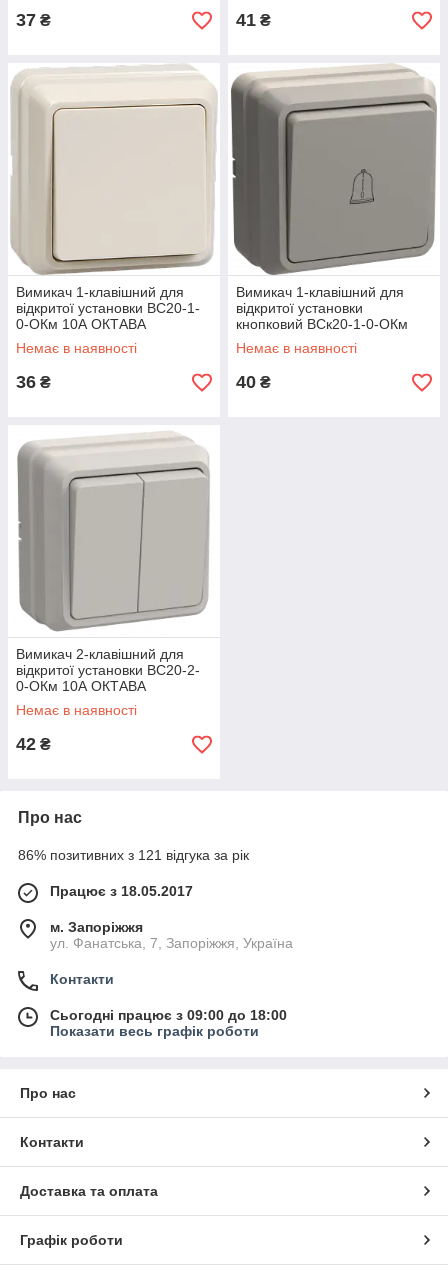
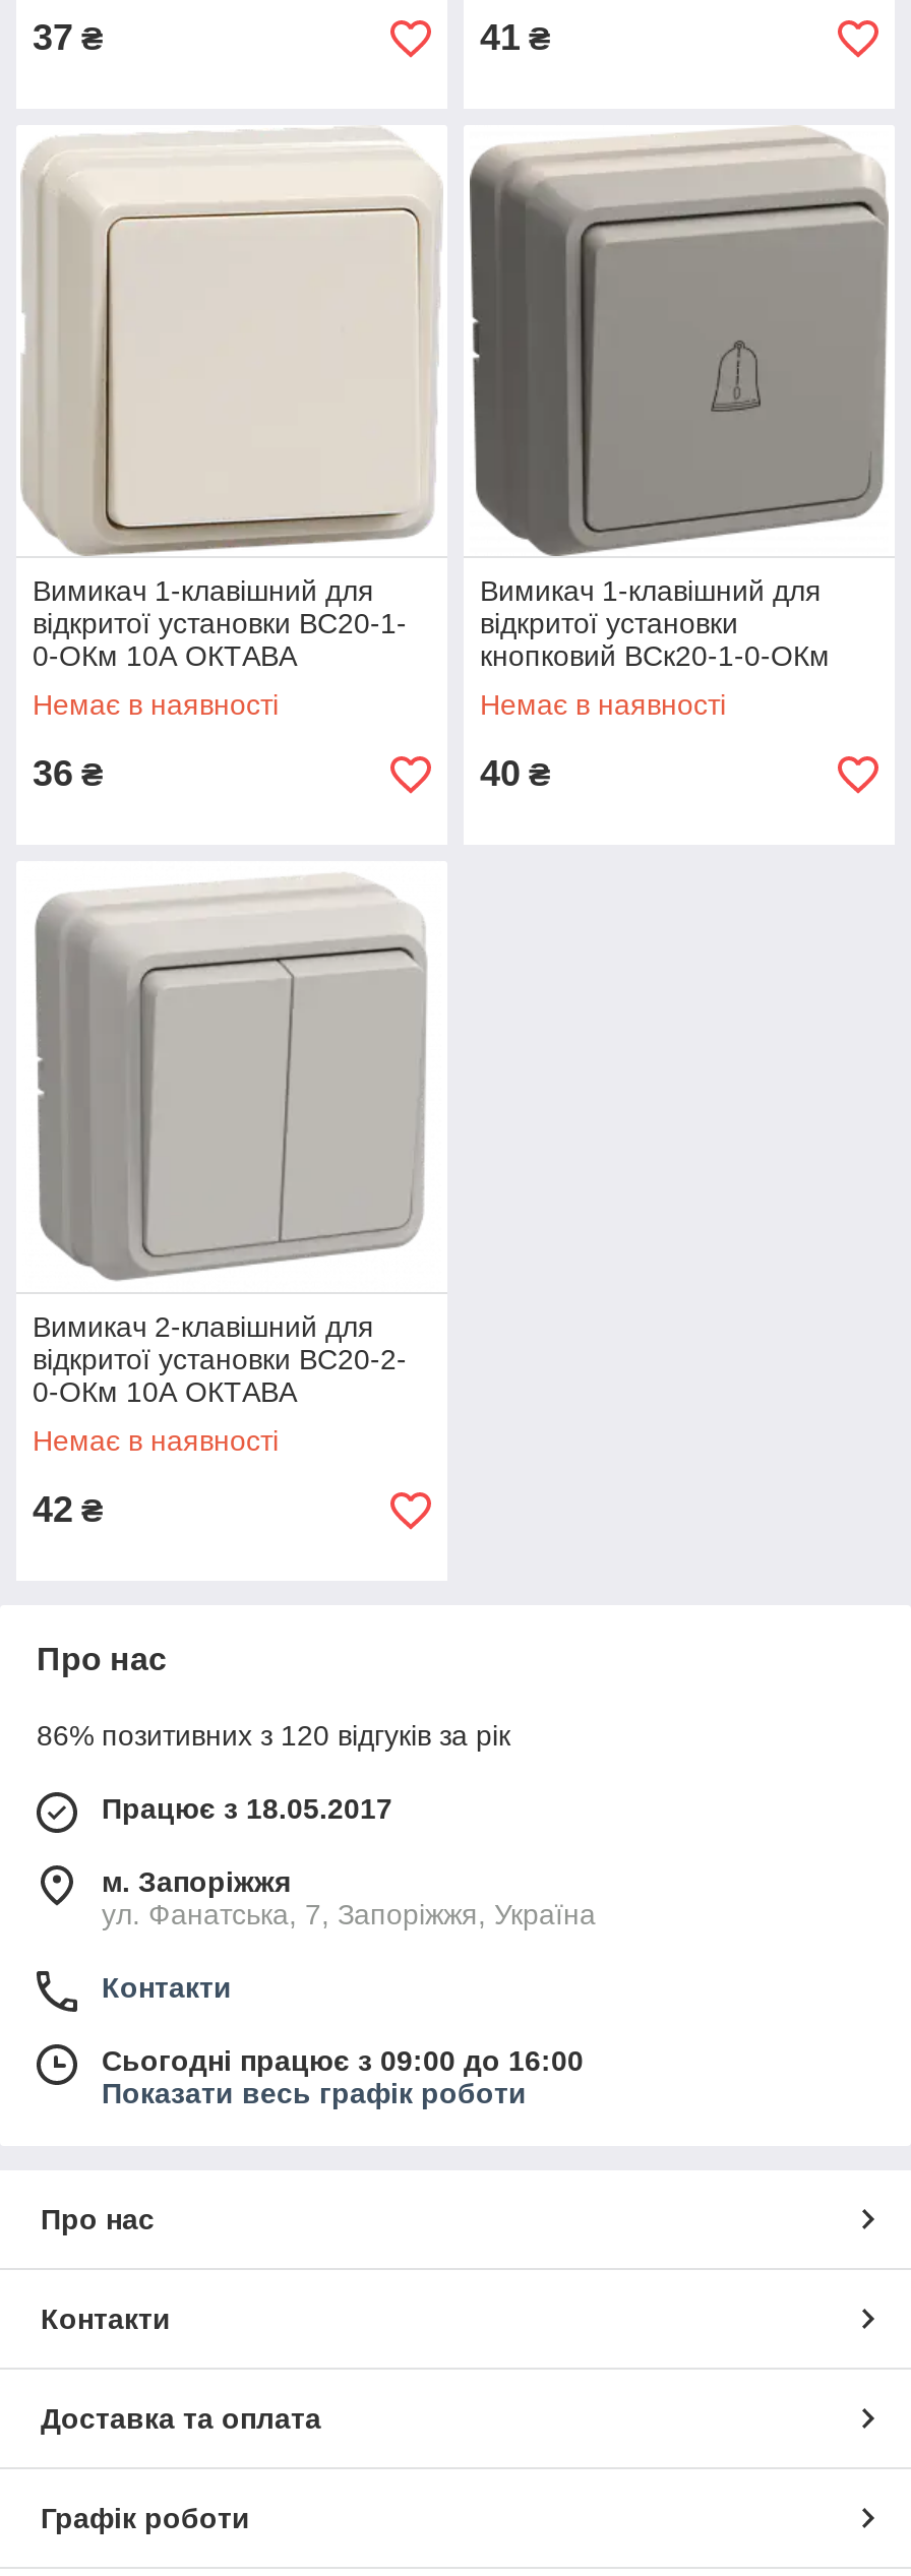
- 86% позитивних з 121 відгука за рік
+ 86% позитивних з 120 відгуків за рік

- Сьогодні працює з 09:00 до 18:00
+ Сьогодні працює з 09:00 до 16:00
